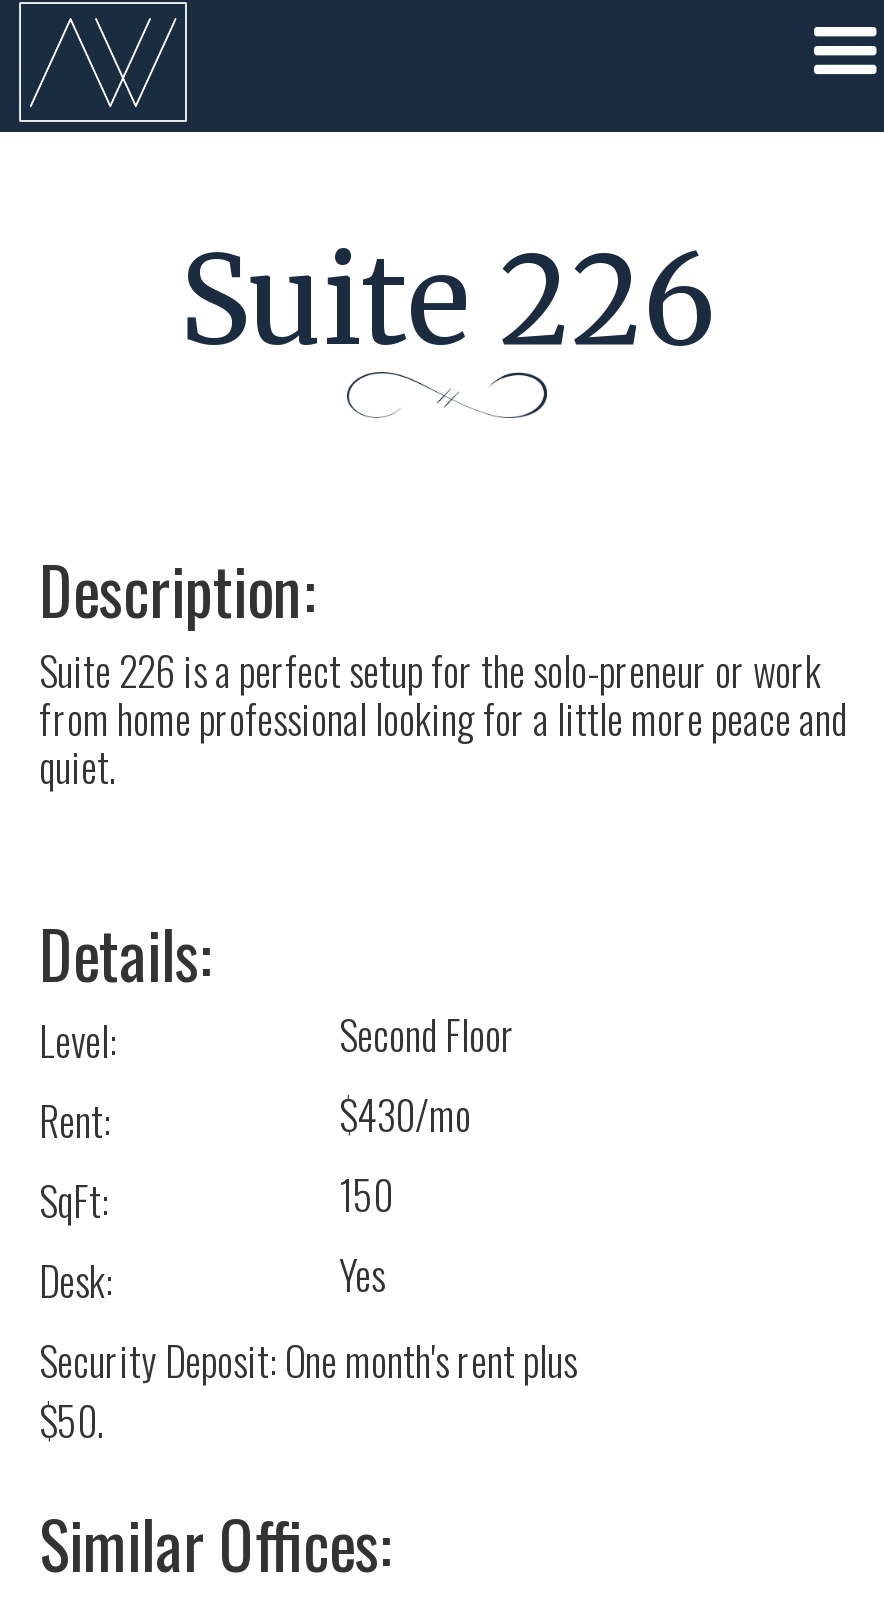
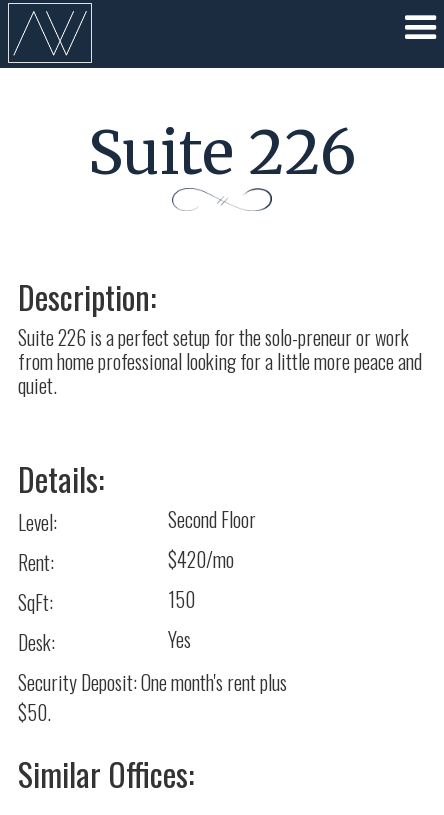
- $430/mo
+ $420/mo
